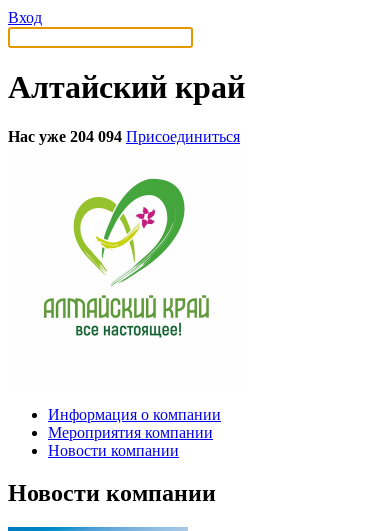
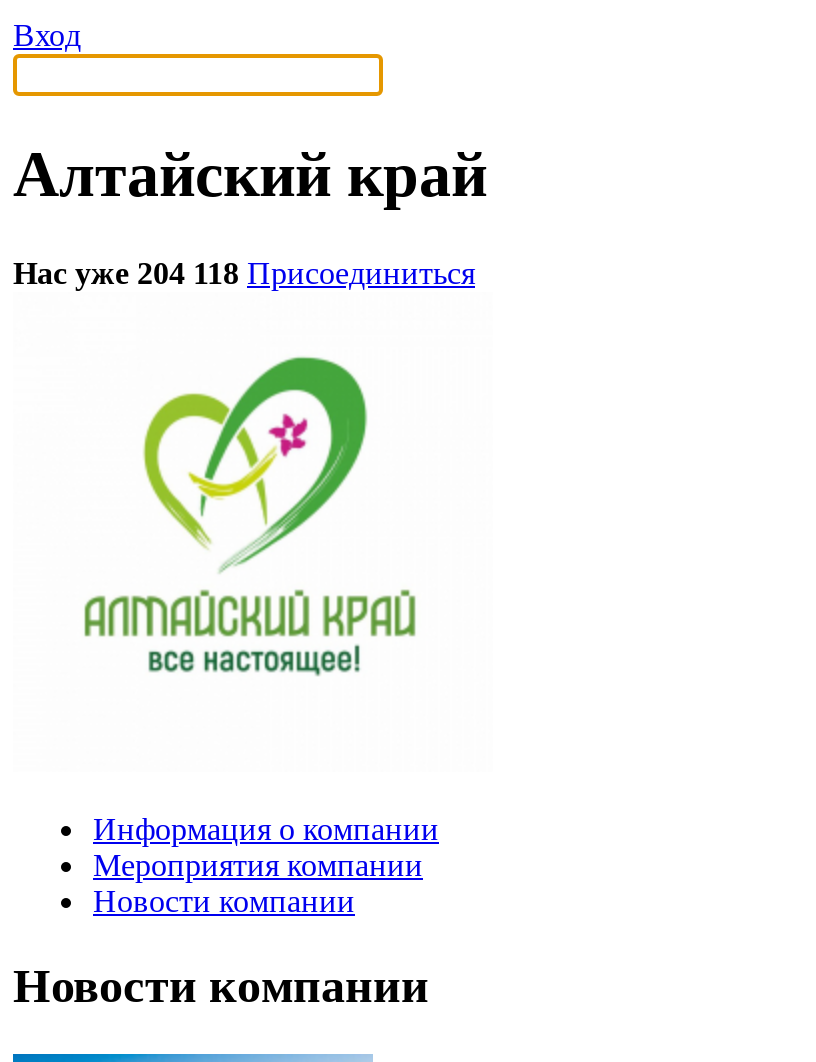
- Нас уже 204 094 Присоединиться
+ Нас уже 204 118 Присоединиться
